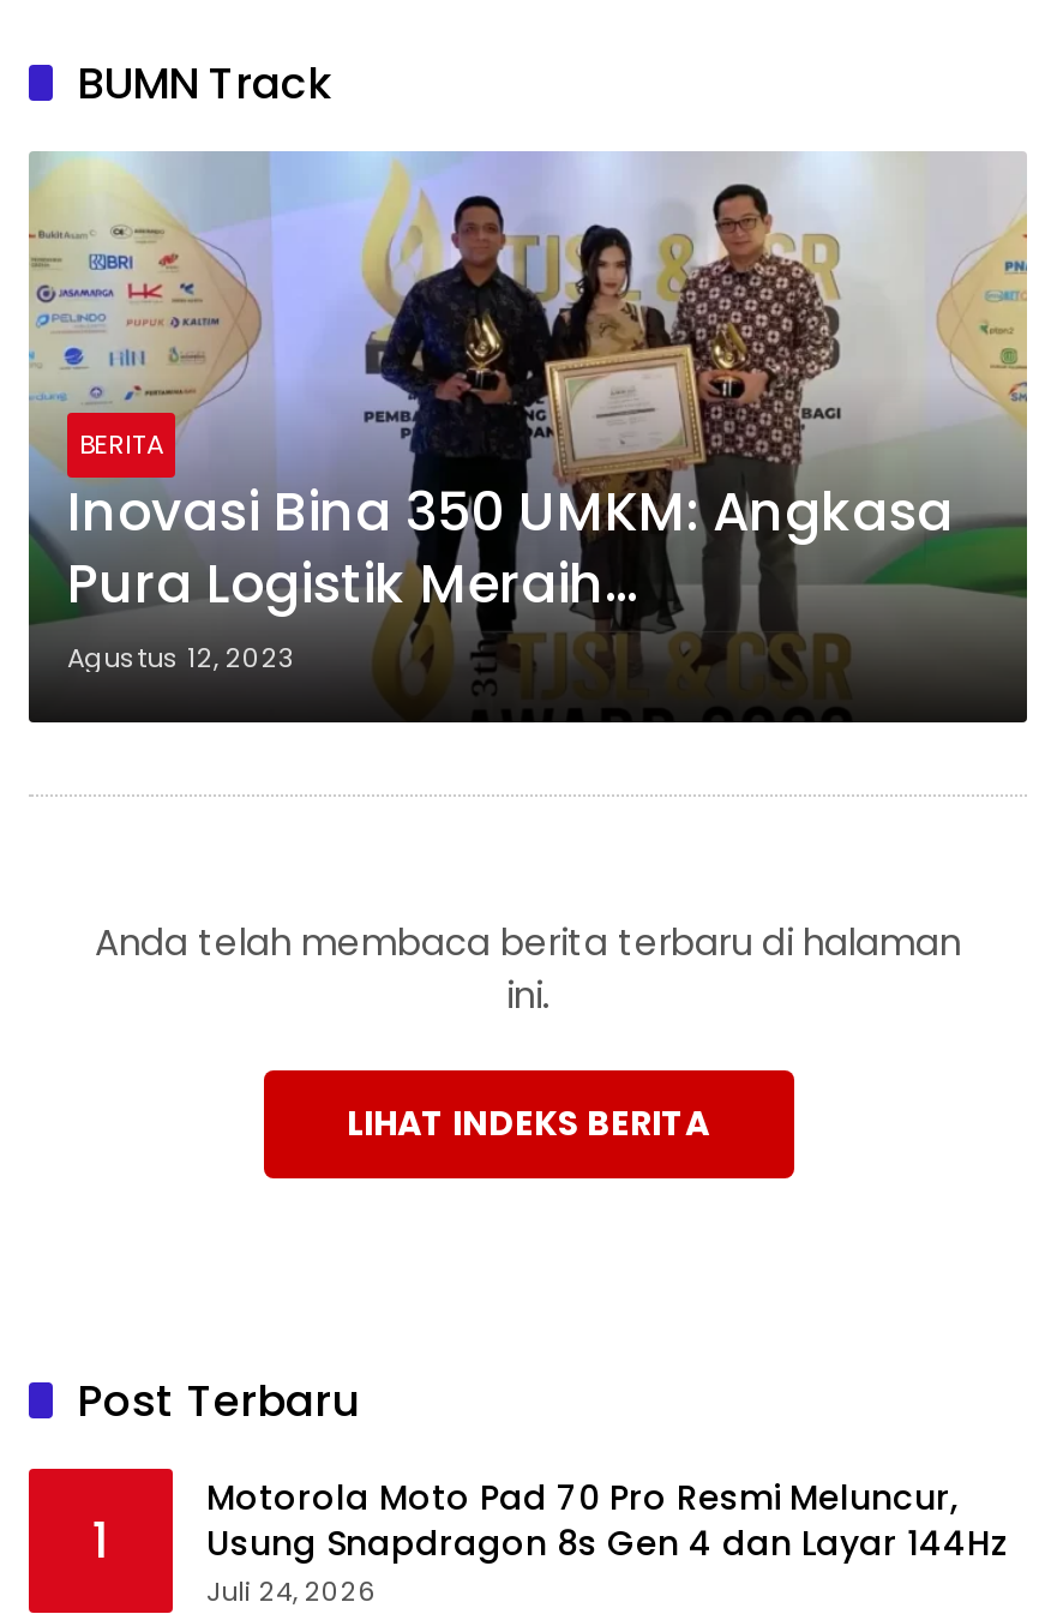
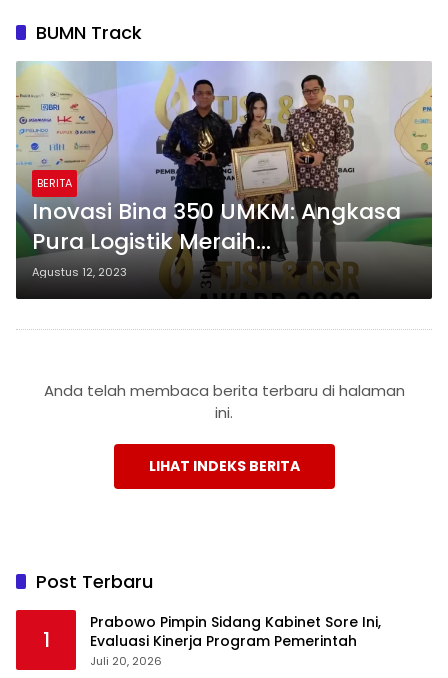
- Motorola Moto Pad 70 Pro Resmi Meluncur,
- Usung Snapdragon 8s Gen 4 dan Layar 144Hz
- Juli 24, 2026
+ Prabowo Pimpin Sidang Kabinet Sore Ini,
+ Evaluasi Kinerja Program Pemerintah
+ Juli 20, 2026
